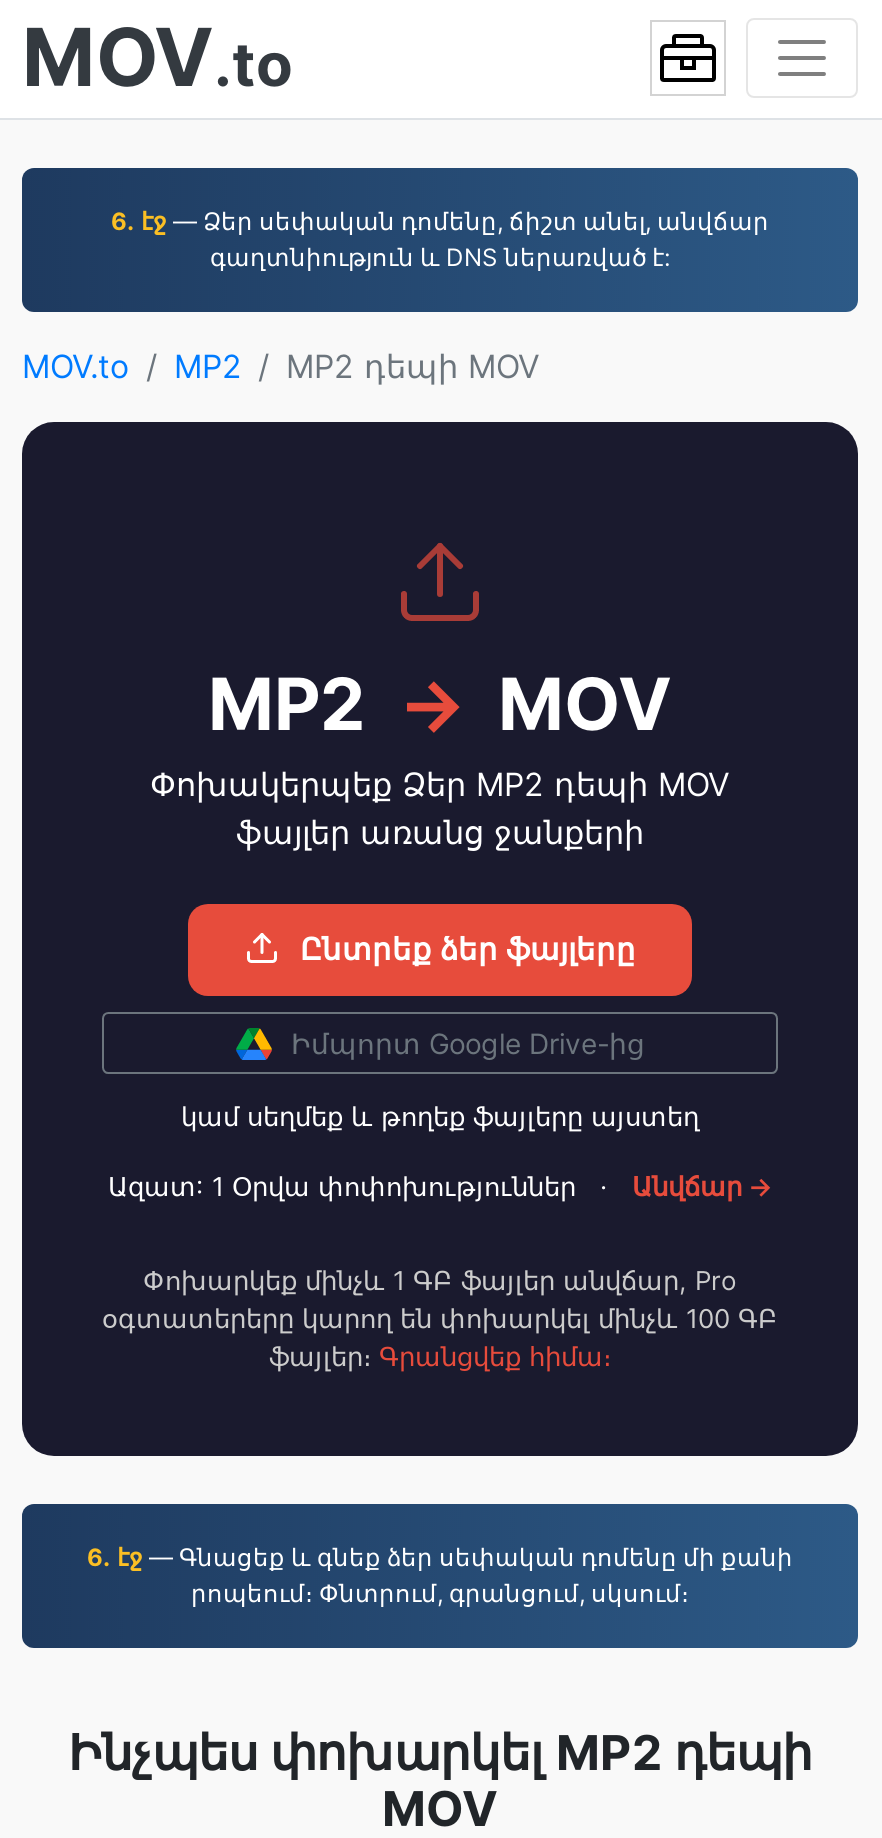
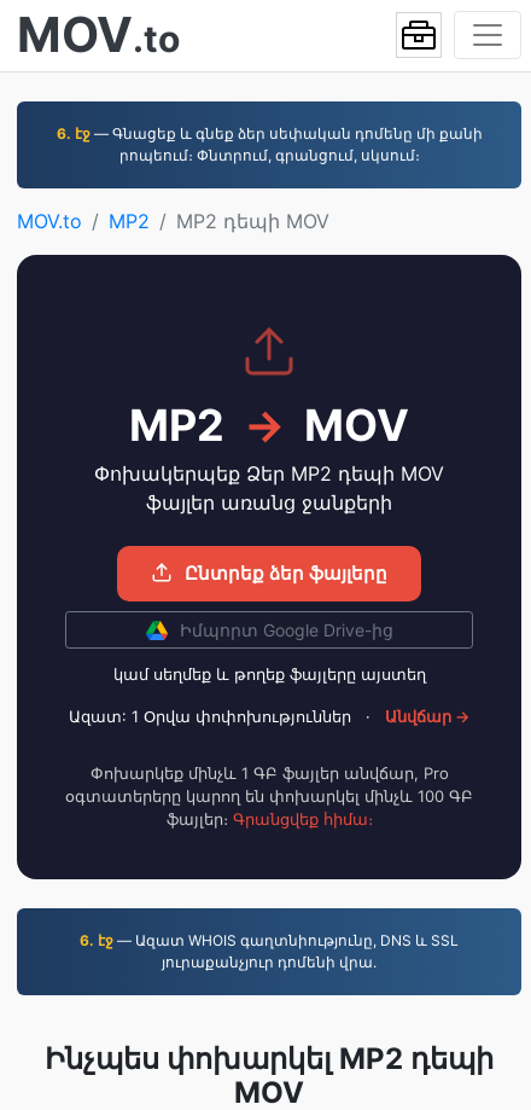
- 6. էջ — Ձեր սեփական դոմենը, ճիշտ անել, անվճար
- գաղտնիություն և DNS ներառված է:

+ 6. էջ — Ազատ WHOIS գաղտնիությունը, DNS և SSL
+ յուրաքանչյուր դոմենի վրա.

moved up: 6. էջ — Գնացեք և գնեք ձեր սեփական դոմենը մի քանի | րոպեում։ Փնտրում, գրանցում, սկսում։
